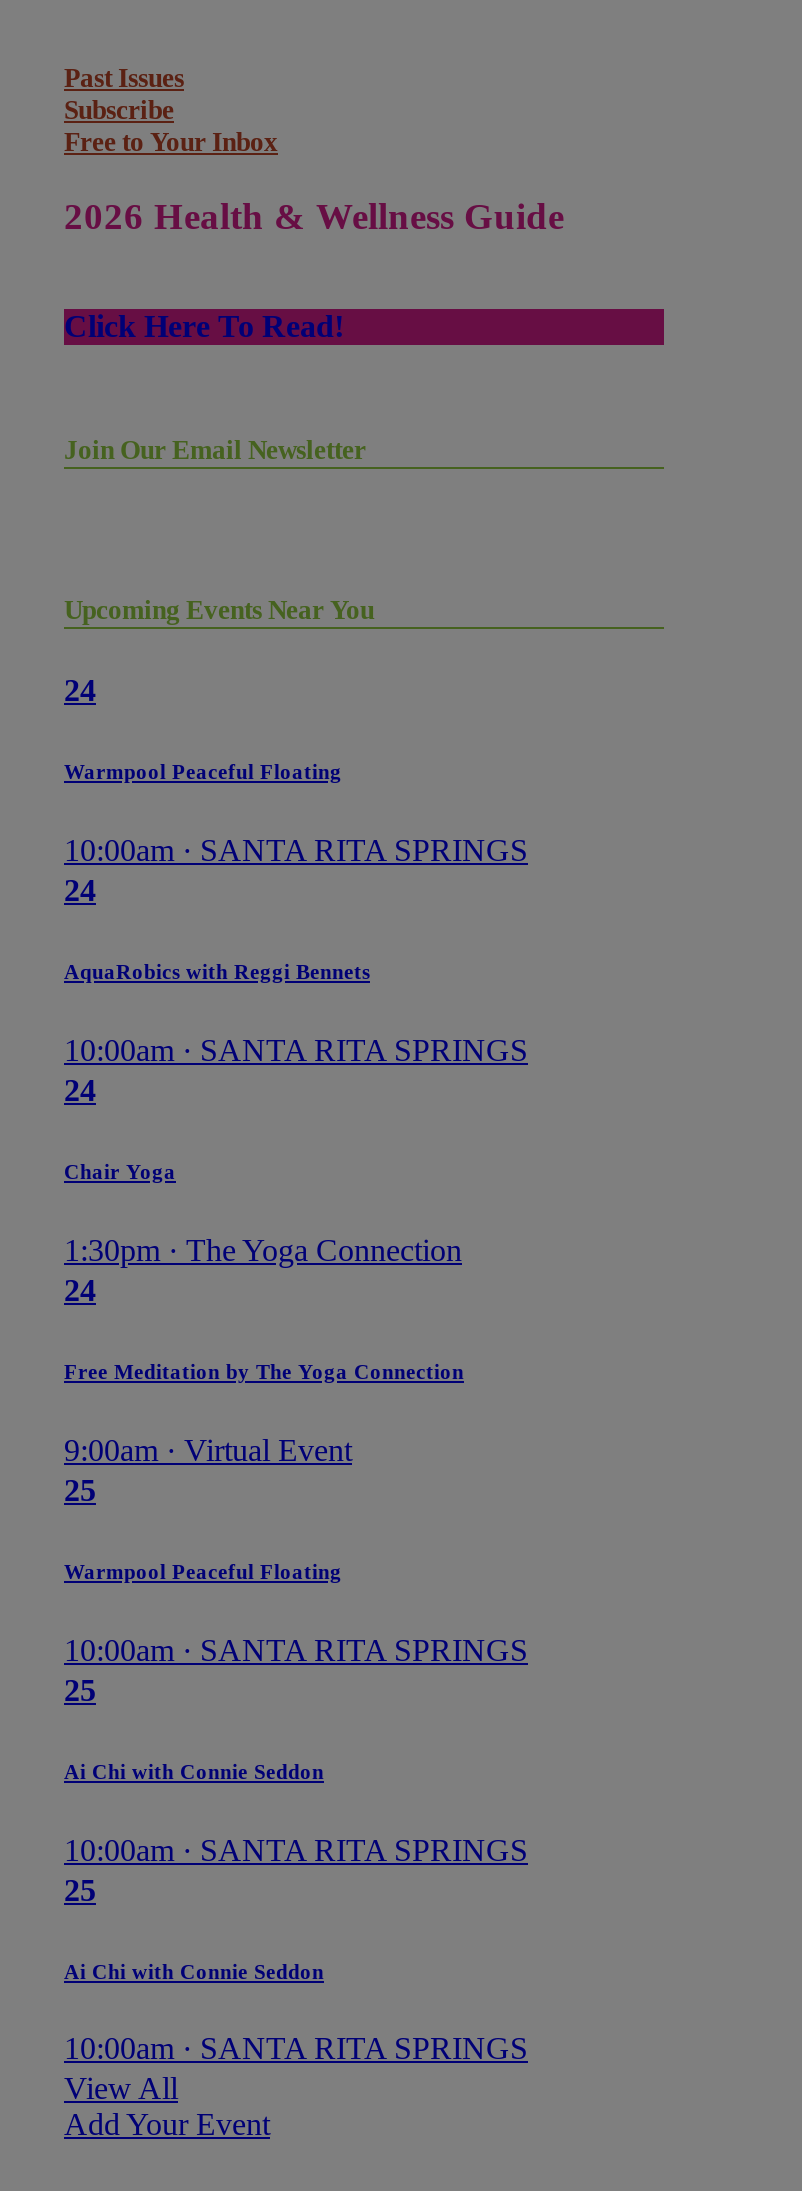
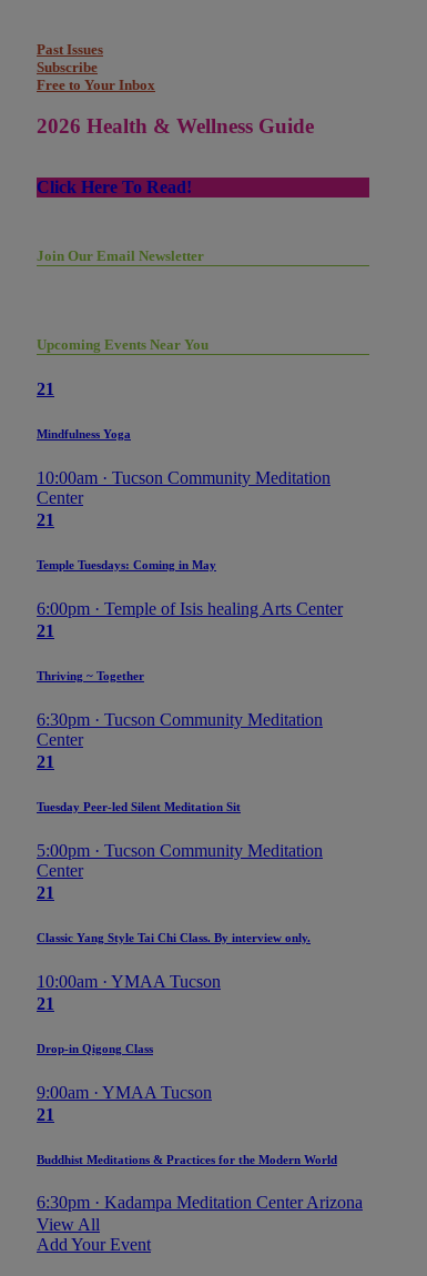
- 24
+ 21

- Warmpool Peaceful Floating
+ Mindfulness Yoga

- 10:00am · SANTA RITA SPRINGS
- 24
+ 10:00am · Tucson Community Meditation
+ Center
+ 21

- AquaRobics with Reggi Bennets
+ Temple Tuesdays: Coming in May

- 10:00am · SANTA RITA SPRINGS
- 24
+ 6:00pm · Temple of Isis healing Arts Center
+ 21

- Chair Yoga
+ Thriving ~ Together

- 1:30pm · The Yoga Connection
- 24
+ 6:30pm · Tucson Community Meditation
+ Center
+ 21

- Free Meditation by The Yoga Connection
+ Tuesday Peer-led Silent Meditation Sit

- 9:00am · Virtual Event
- 25
+ 5:00pm · Tucson Community Meditation
+ Center
+ 21

- Warmpool Peaceful Floating
+ Classic Yang Style Tai Chi Class. By interview only.

- 10:00am · SANTA RITA SPRINGS
- 25
+ 10:00am · YMAA Tucson
+ 21

- Ai Chi with Connie Seddon
+ Drop-in Qigong Class

- 10:00am · SANTA RITA SPRINGS
- 25
+ 9:00am · YMAA Tucson
+ 21

- Ai Chi with Connie Seddon
+ Buddhist Meditations & Practices for the Modern World

- 10:00am · SANTA RITA SPRINGS
+ 6:30pm · Kadampa Meditation Center Arizona
